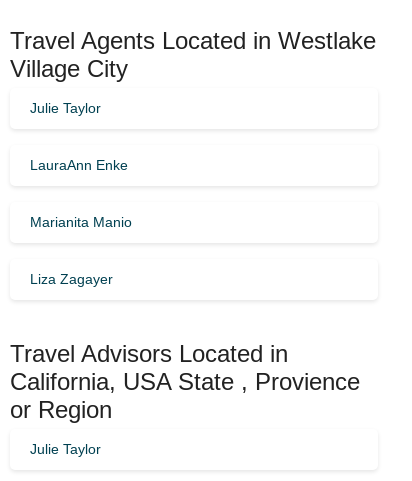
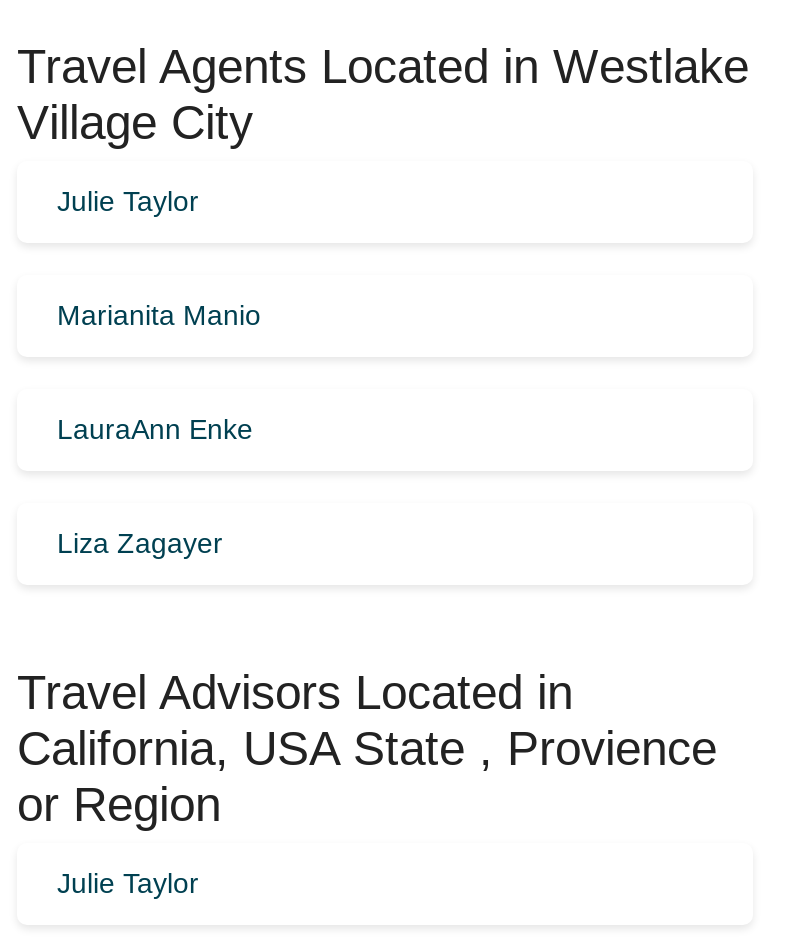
moved down: LauraAnn Enke

moved up: Marianita Manio
